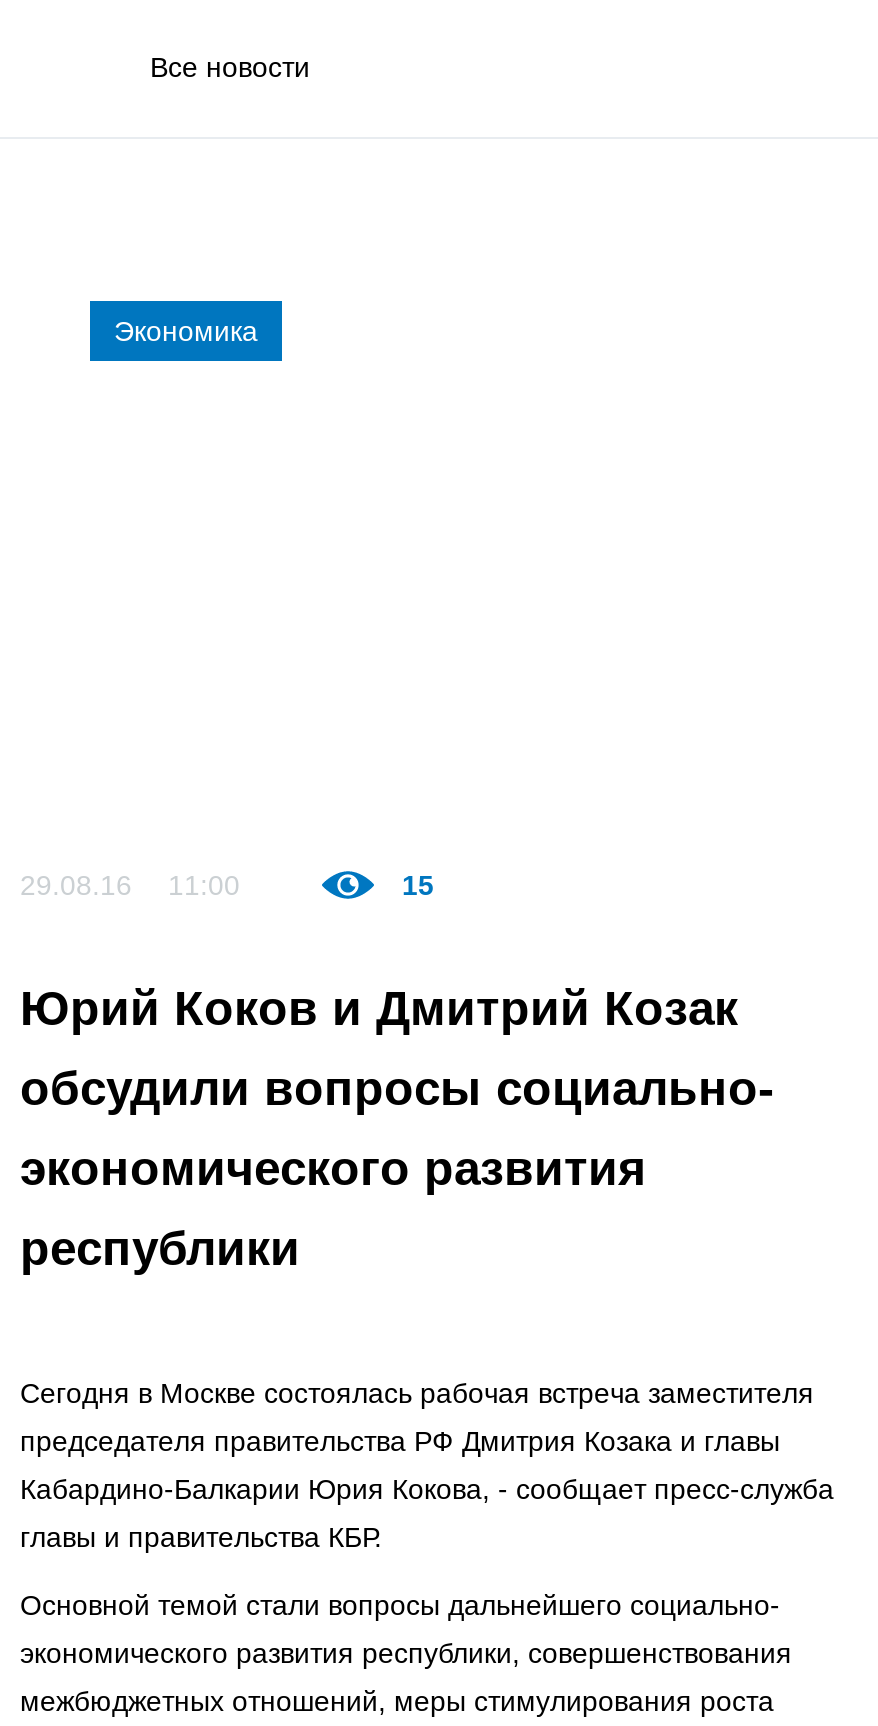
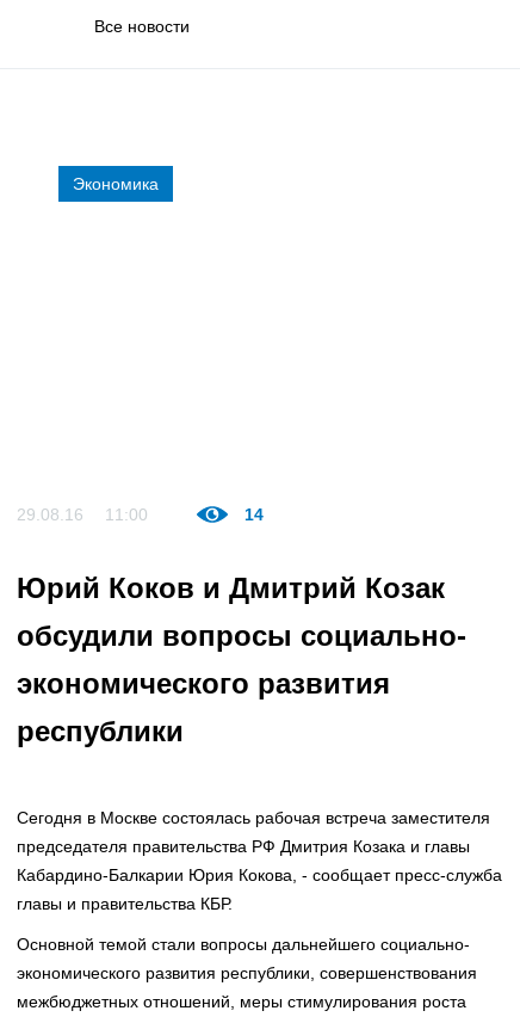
- 15
+ 14
